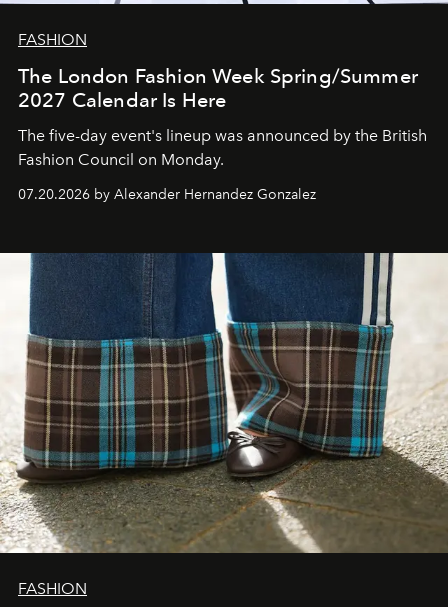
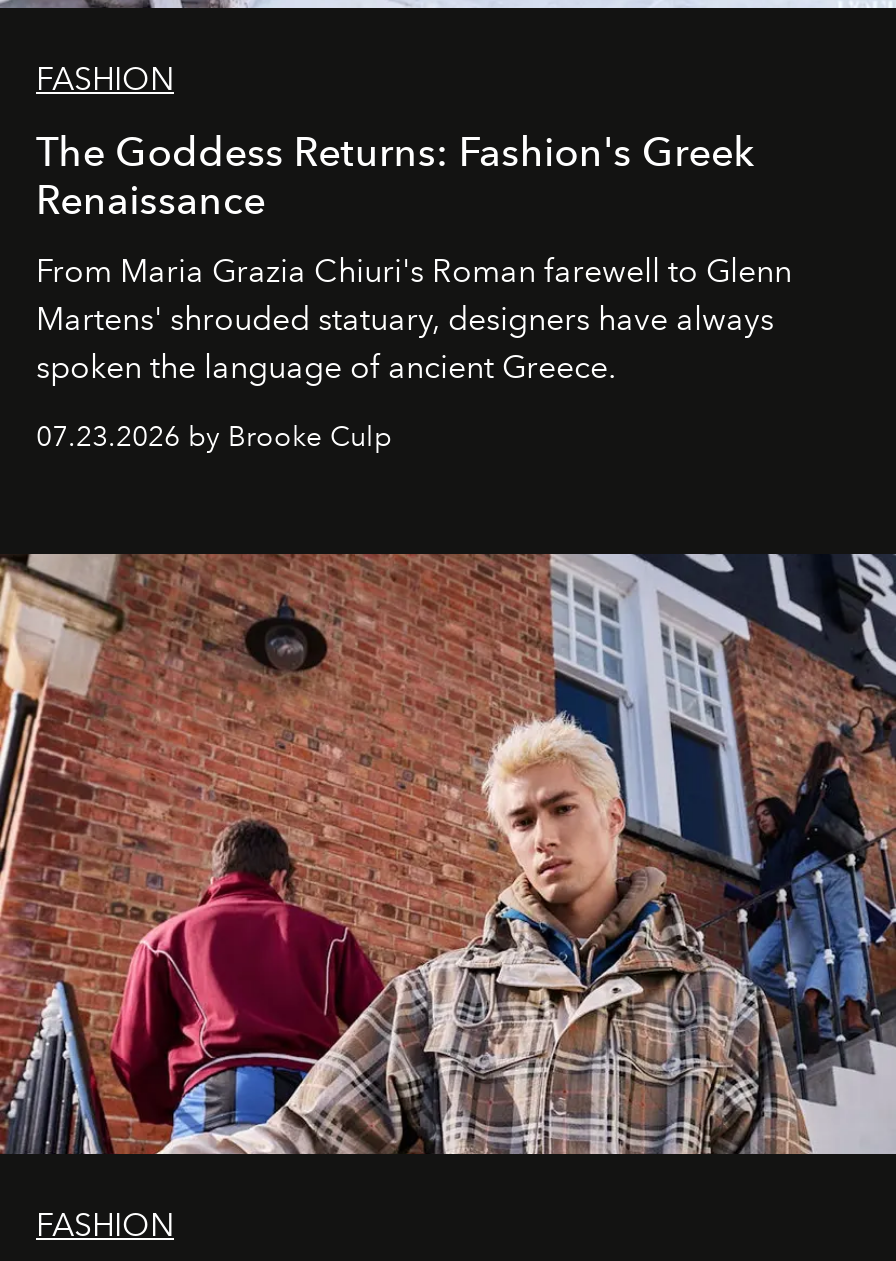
- The London Fashion Week Spring/Summer
- 2027 Calendar Is Here
+ The Goddess Returns: Fashion's Greek
+ Renaissance

- The five-day event's lineup was announced by the British
- Fashion Council on Monday.
+ From Maria Grazia Chiuri's Roman farewell to Glenn
+ Martens' shrouded statuary, designers have always
+ spoken the language of ancient Greece.

- 07.20.2026 by Alexander Hernandez Gonzalez
+ 07.23.2026 by Brooke Culp

- [image]
+ [image]
